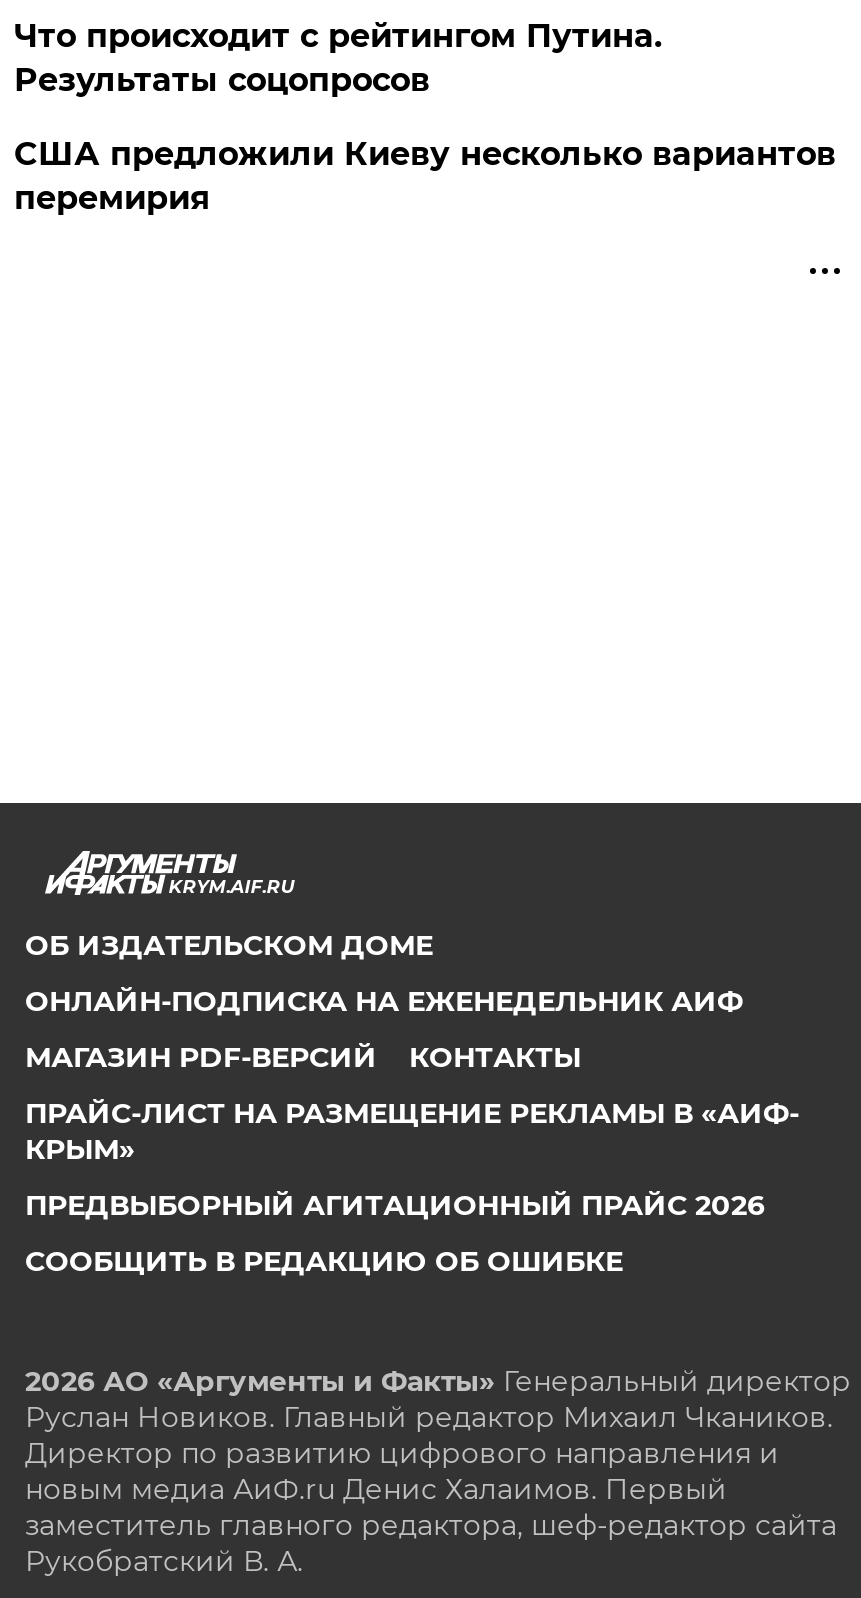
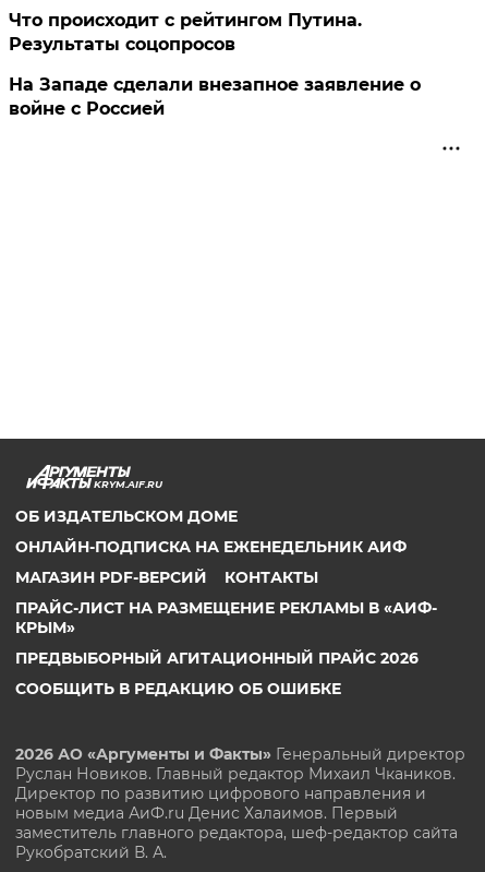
- США предложили Киеву несколько вариантов
- перемирия
+ На Западе сделали внезапное заявление о
+ войне с Россией
